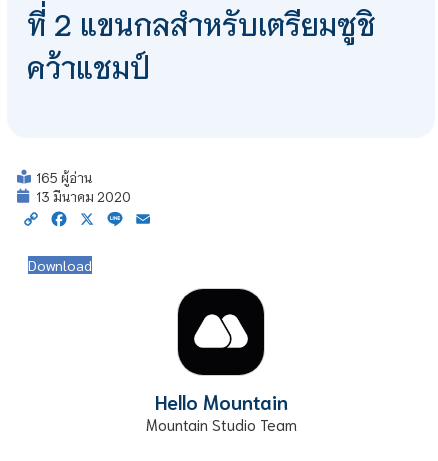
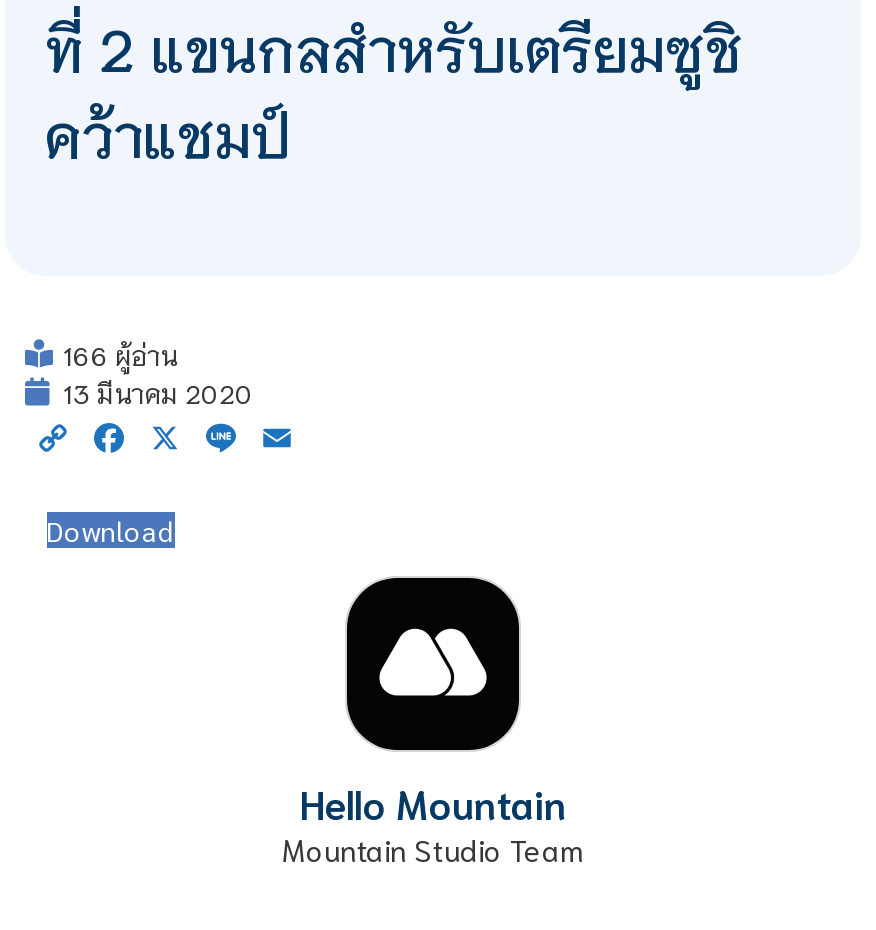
- 165 ผู้อ่าน
+ 166 ผู้อ่าน
